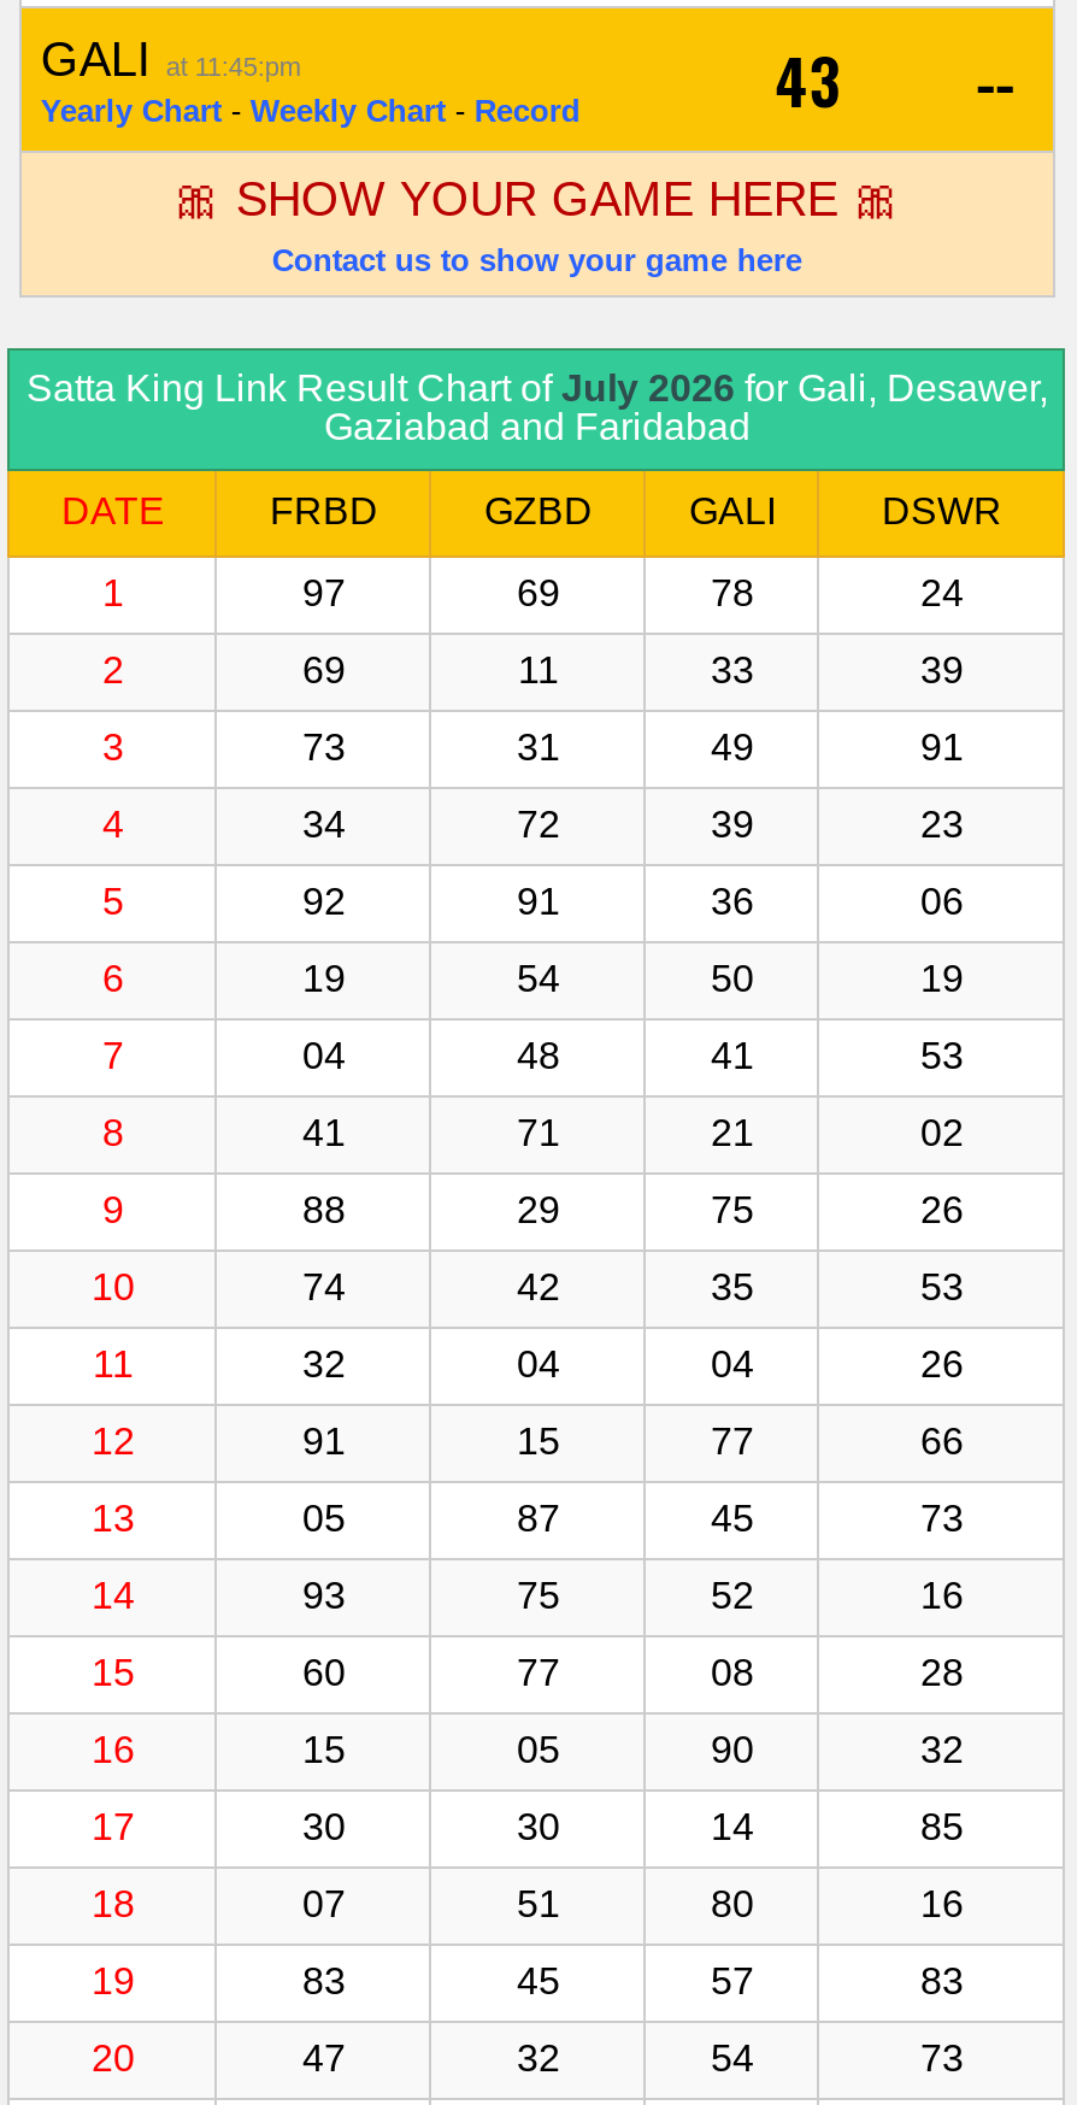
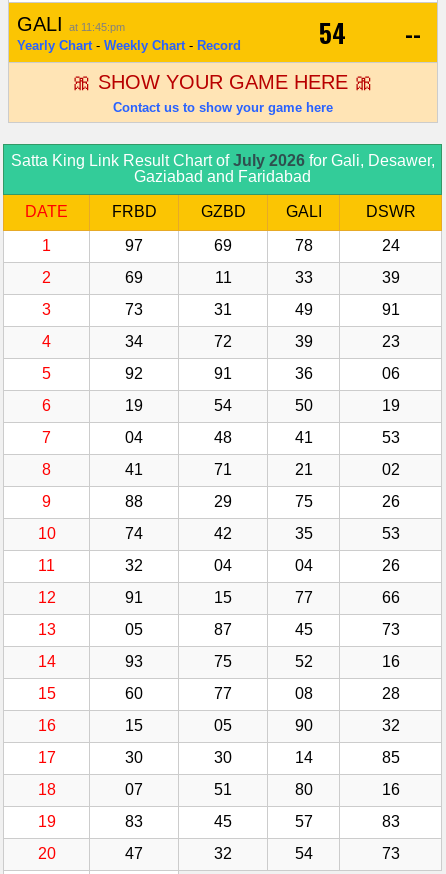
- 43
+ 54
